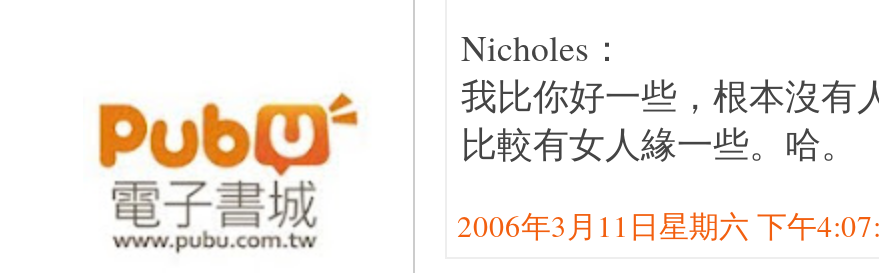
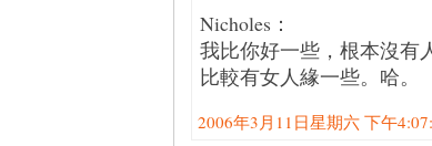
- [image]
